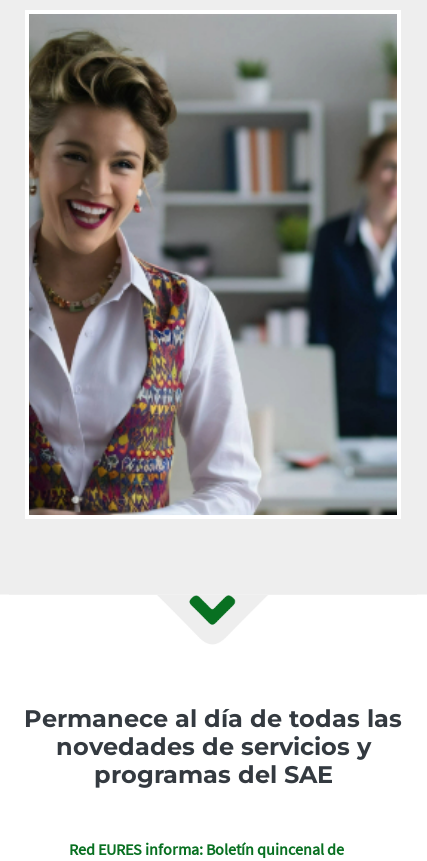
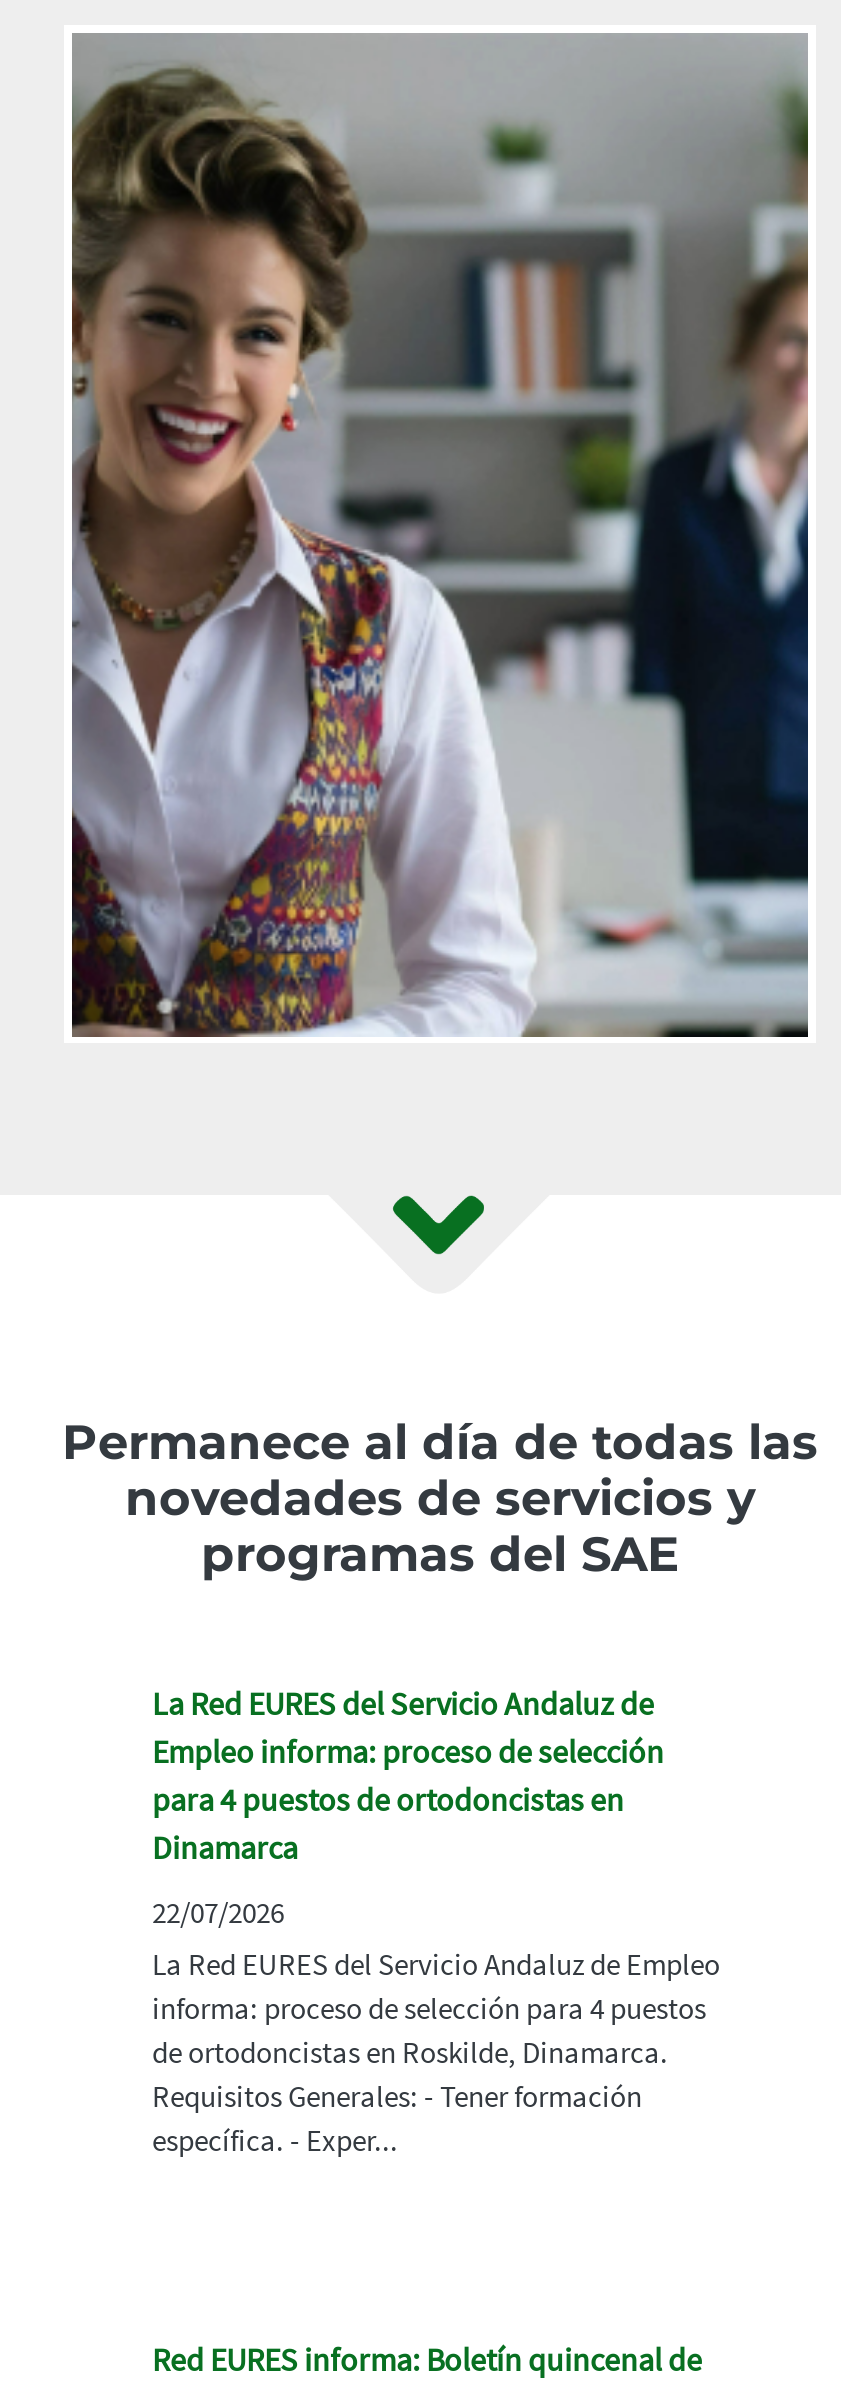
+ La Red EURES del Servicio Andaluz de
+ Empleo informa: proceso de selección
+ para 4 puestos de ortodoncistas en
+ Dinamarca
+ 22/07/2026
+ La Red EURES del Servicio Andaluz de Empleo
+ informa: proceso de selección para 4 puestos
+ de ortodoncistas en Roskilde, Dinamarca.
+ Requisitos Generales: - Tener formación
+ específica. - Exper...
